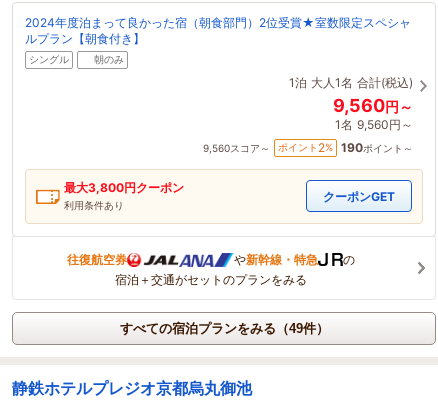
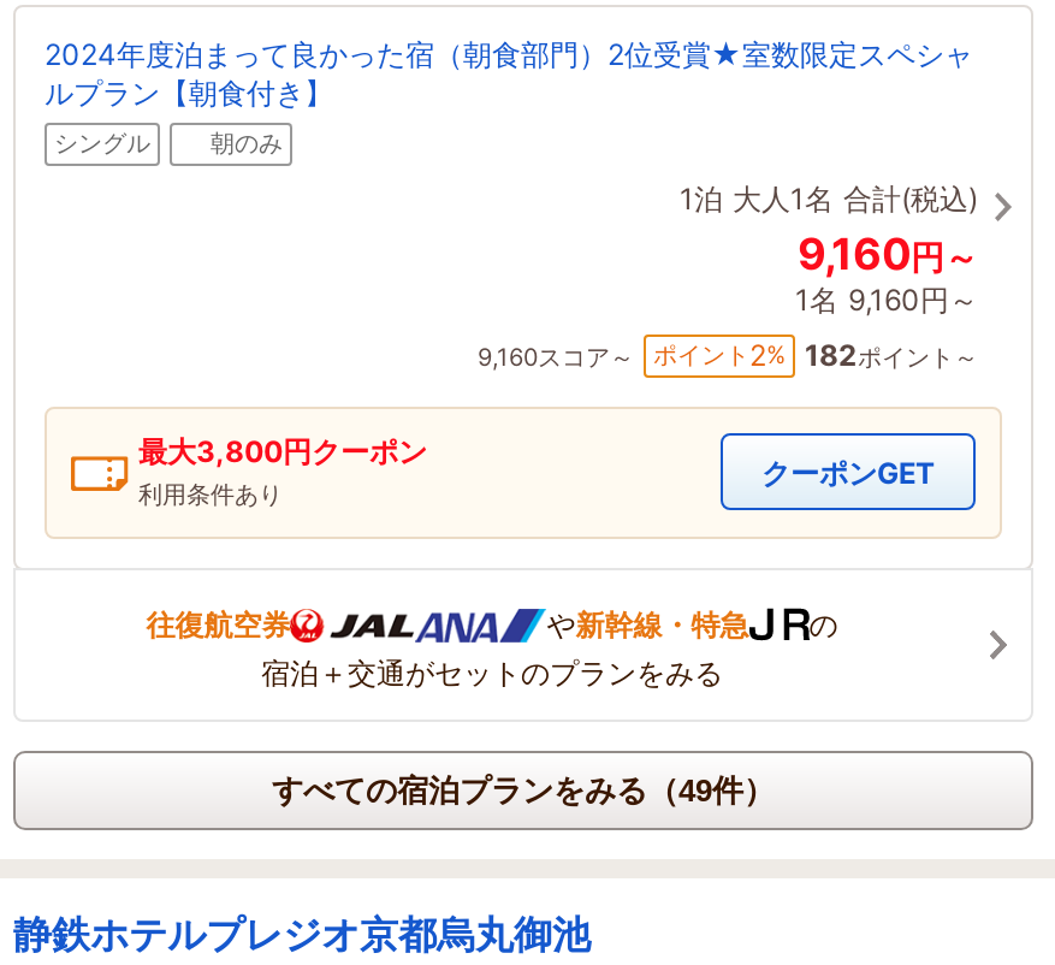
- 9,560円～
+ 9,160円～

- 1名 9,560円～
+ 1名 9,160円～

- 9,560スコア～
+ 9,160スコア～

- ポイント2% 190ポイント～
+ ポイント2% 182ポイント～
